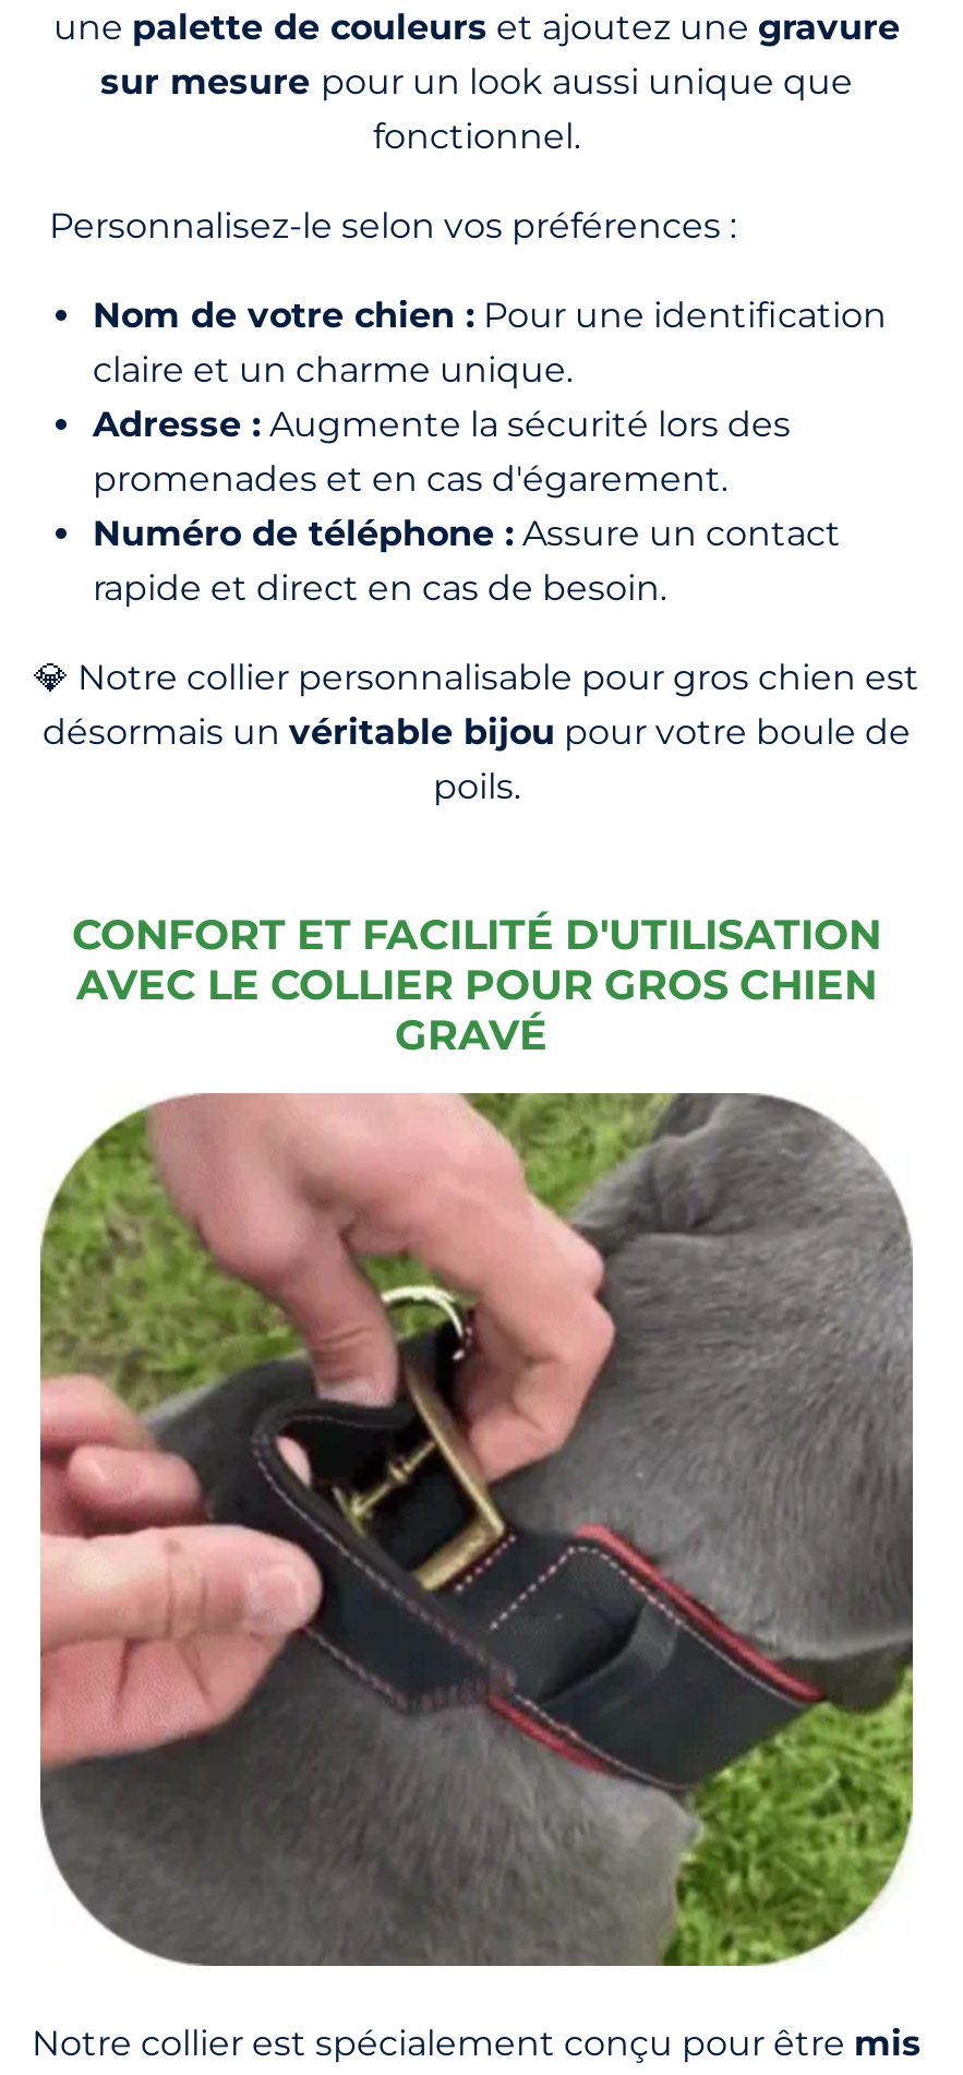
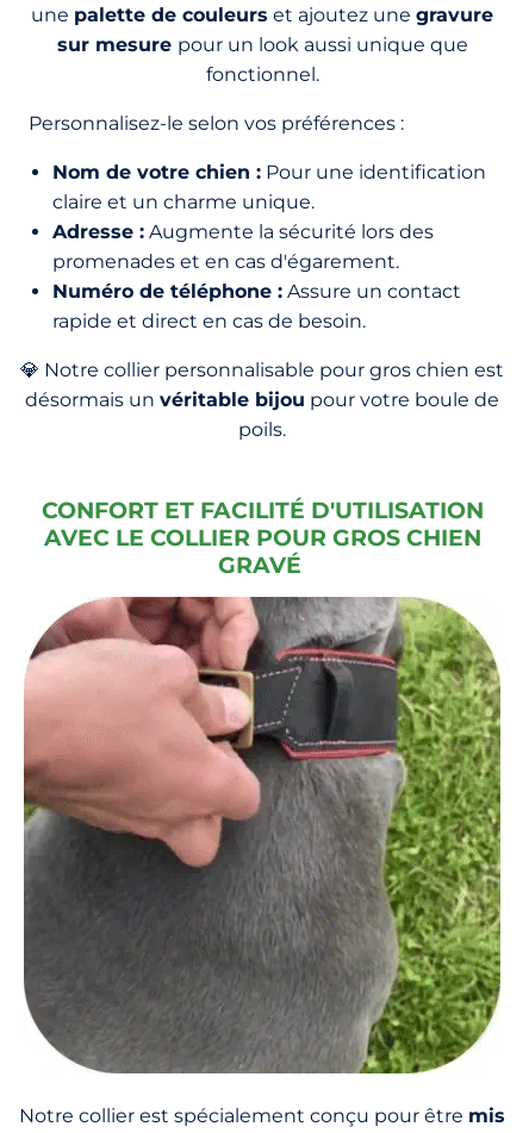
- [image]
+ [image]
